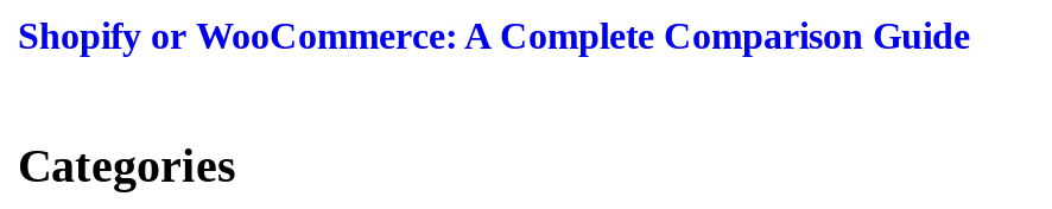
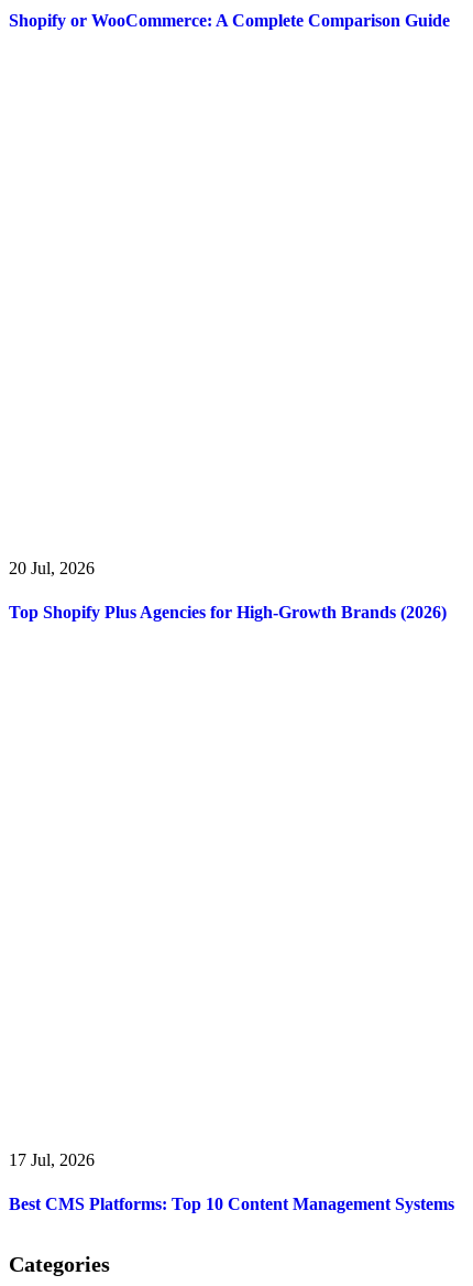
+ 20 Jul, 2026
+ Top Shopify Plus Agencies for High-Growth Brands (2026)

+ 17 Jul, 2026
+ Best CMS Platforms: Top 10 Content Management Systems
